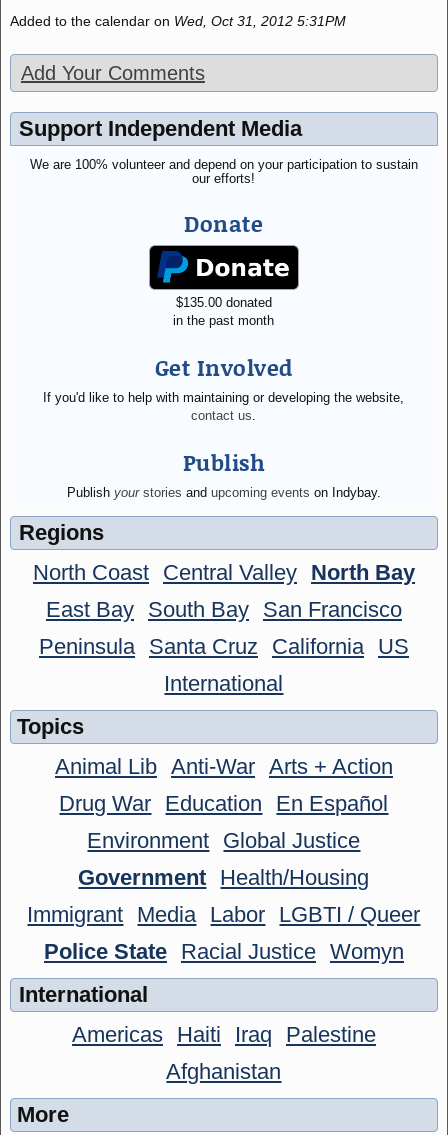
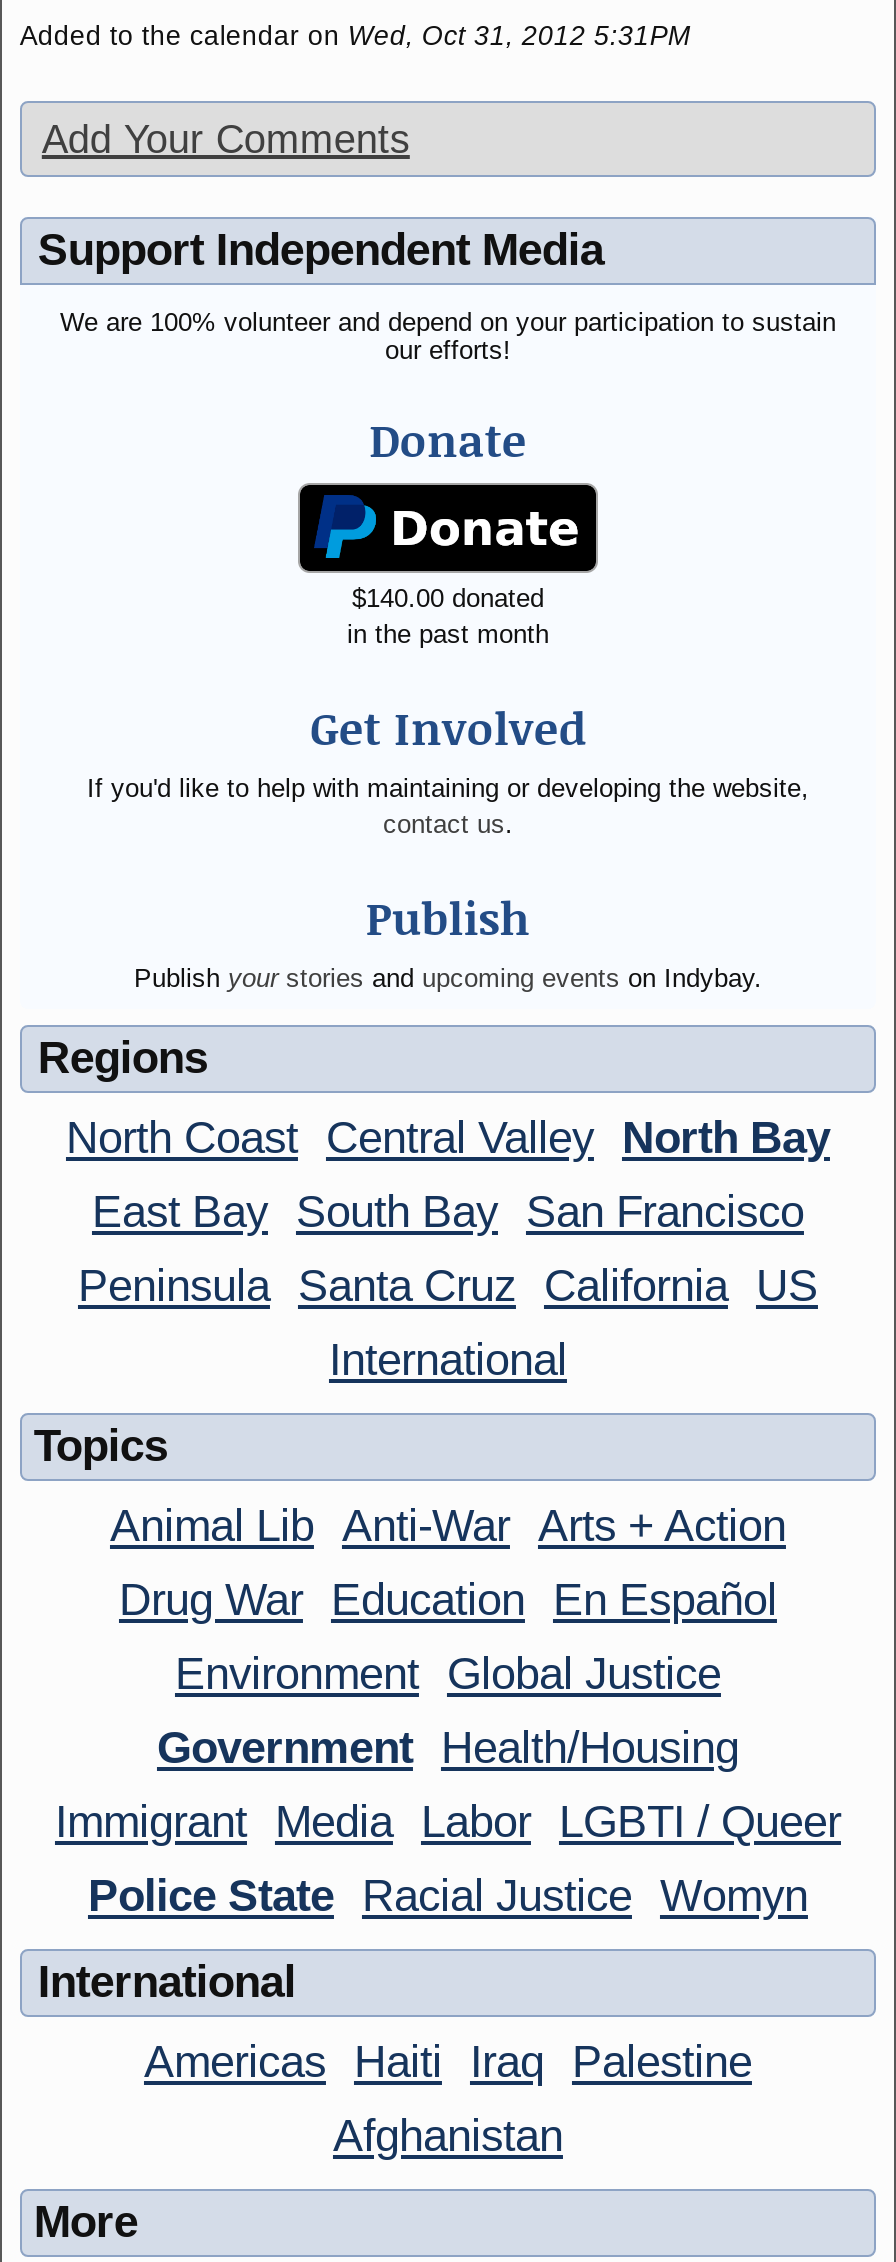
- $135.00 donated
+ $140.00 donated
